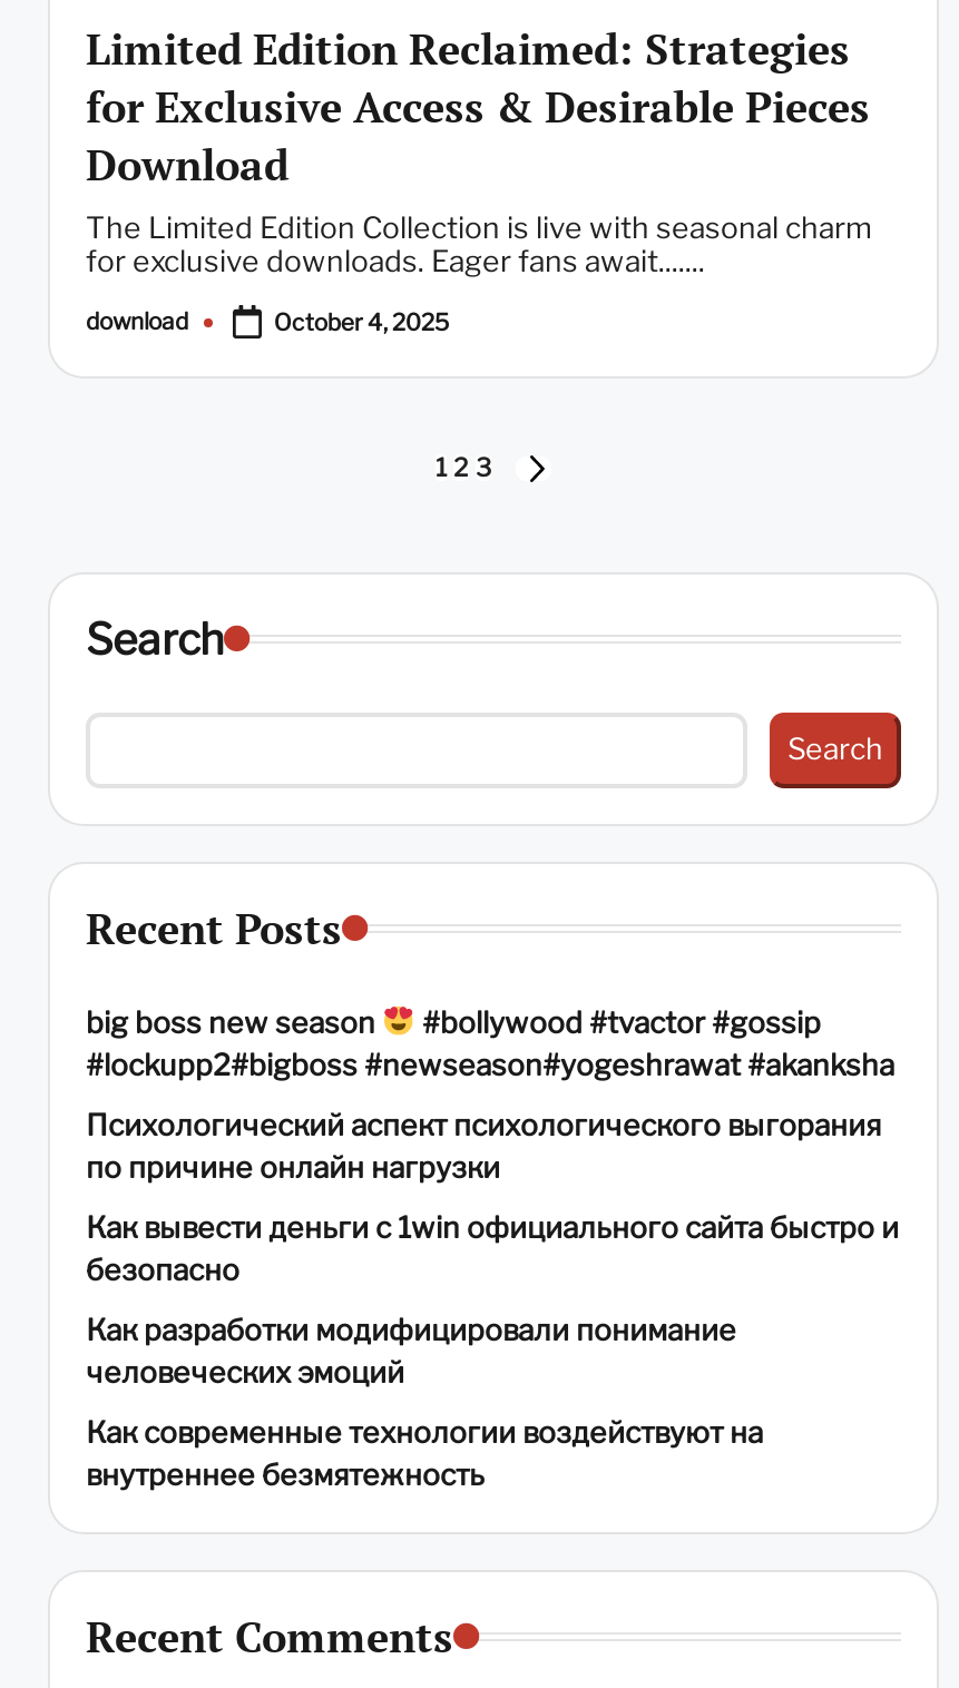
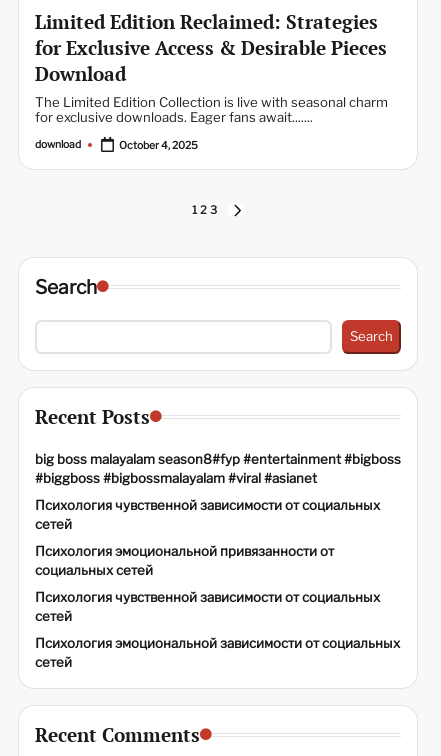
- big boss new season
- #bollywood #tvactor #gossip
- #lockupp2#bigboss #newseason#yogeshrawat #akanksha
+ big boss malayalam season8#fyp #entertainment #bigboss
+ #biggboss #bigbossmalayalam #viral #asianet

- Психологический аспект психологического выгорания
- по причине онлайн нагрузки
+ Психология чувственной зависимости от социальных
+ сетей

- Как вывести деньги с 1win официального сайта быстро и
- безопасно
+ Психология эмоциональной привязанности от
+ социальных сетей

- Как разработки модифицировали понимание
- человеческих эмоций
+ Психология чувственной зависимости от социальных
+ сетей

- Как современные технологии воздействуют на
- внутреннее безмятежность
+ Психология эмоциональной зависимости от социальных
+ сетей
